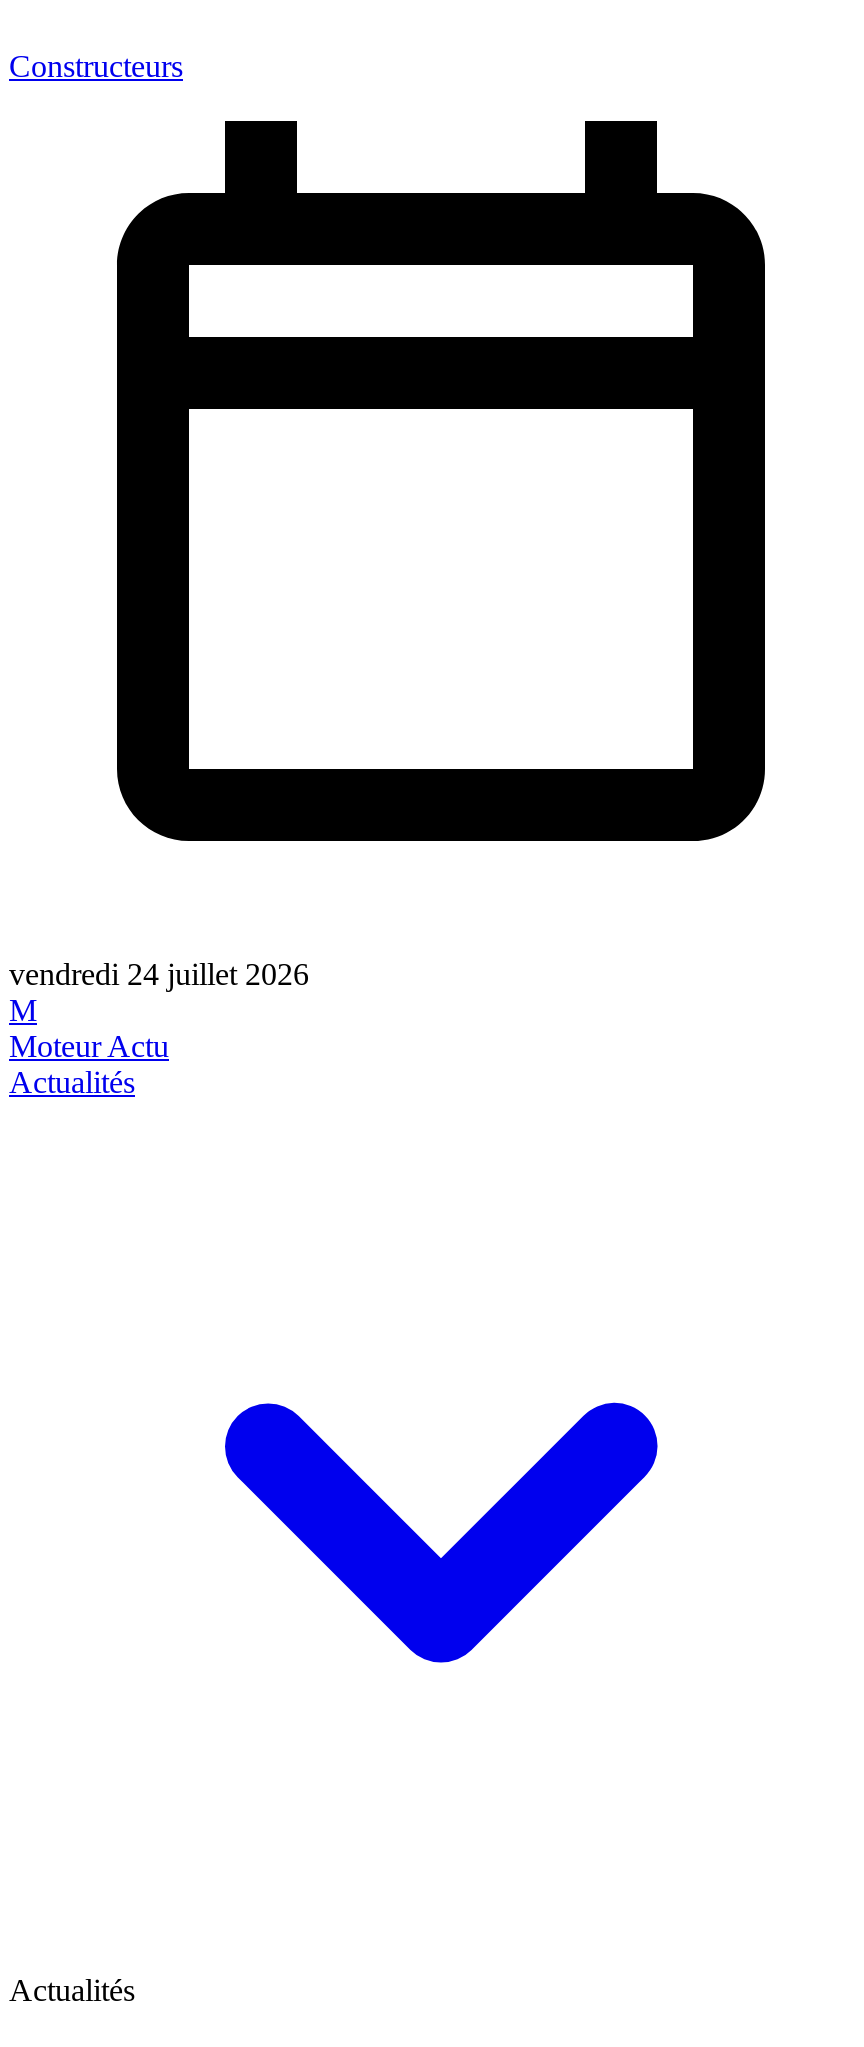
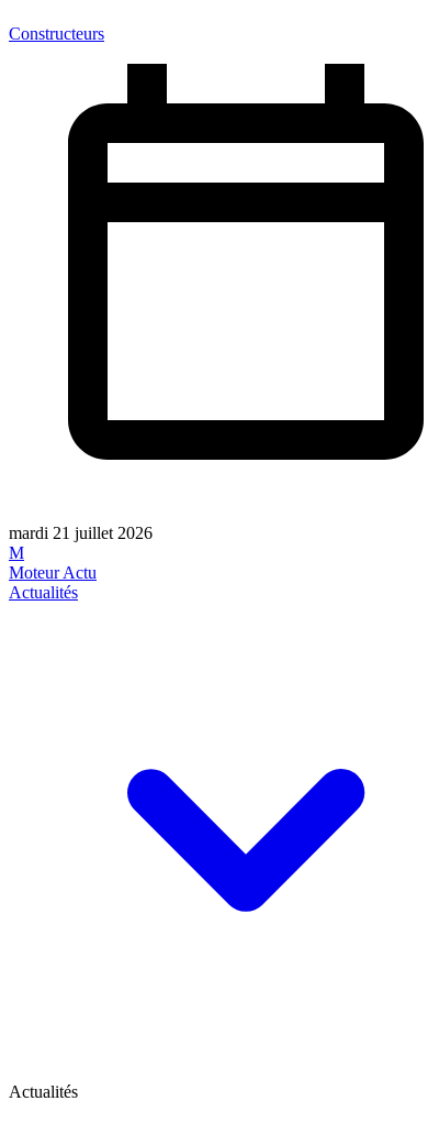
- vendredi 24 juillet 2026
+ mardi 21 juillet 2026
